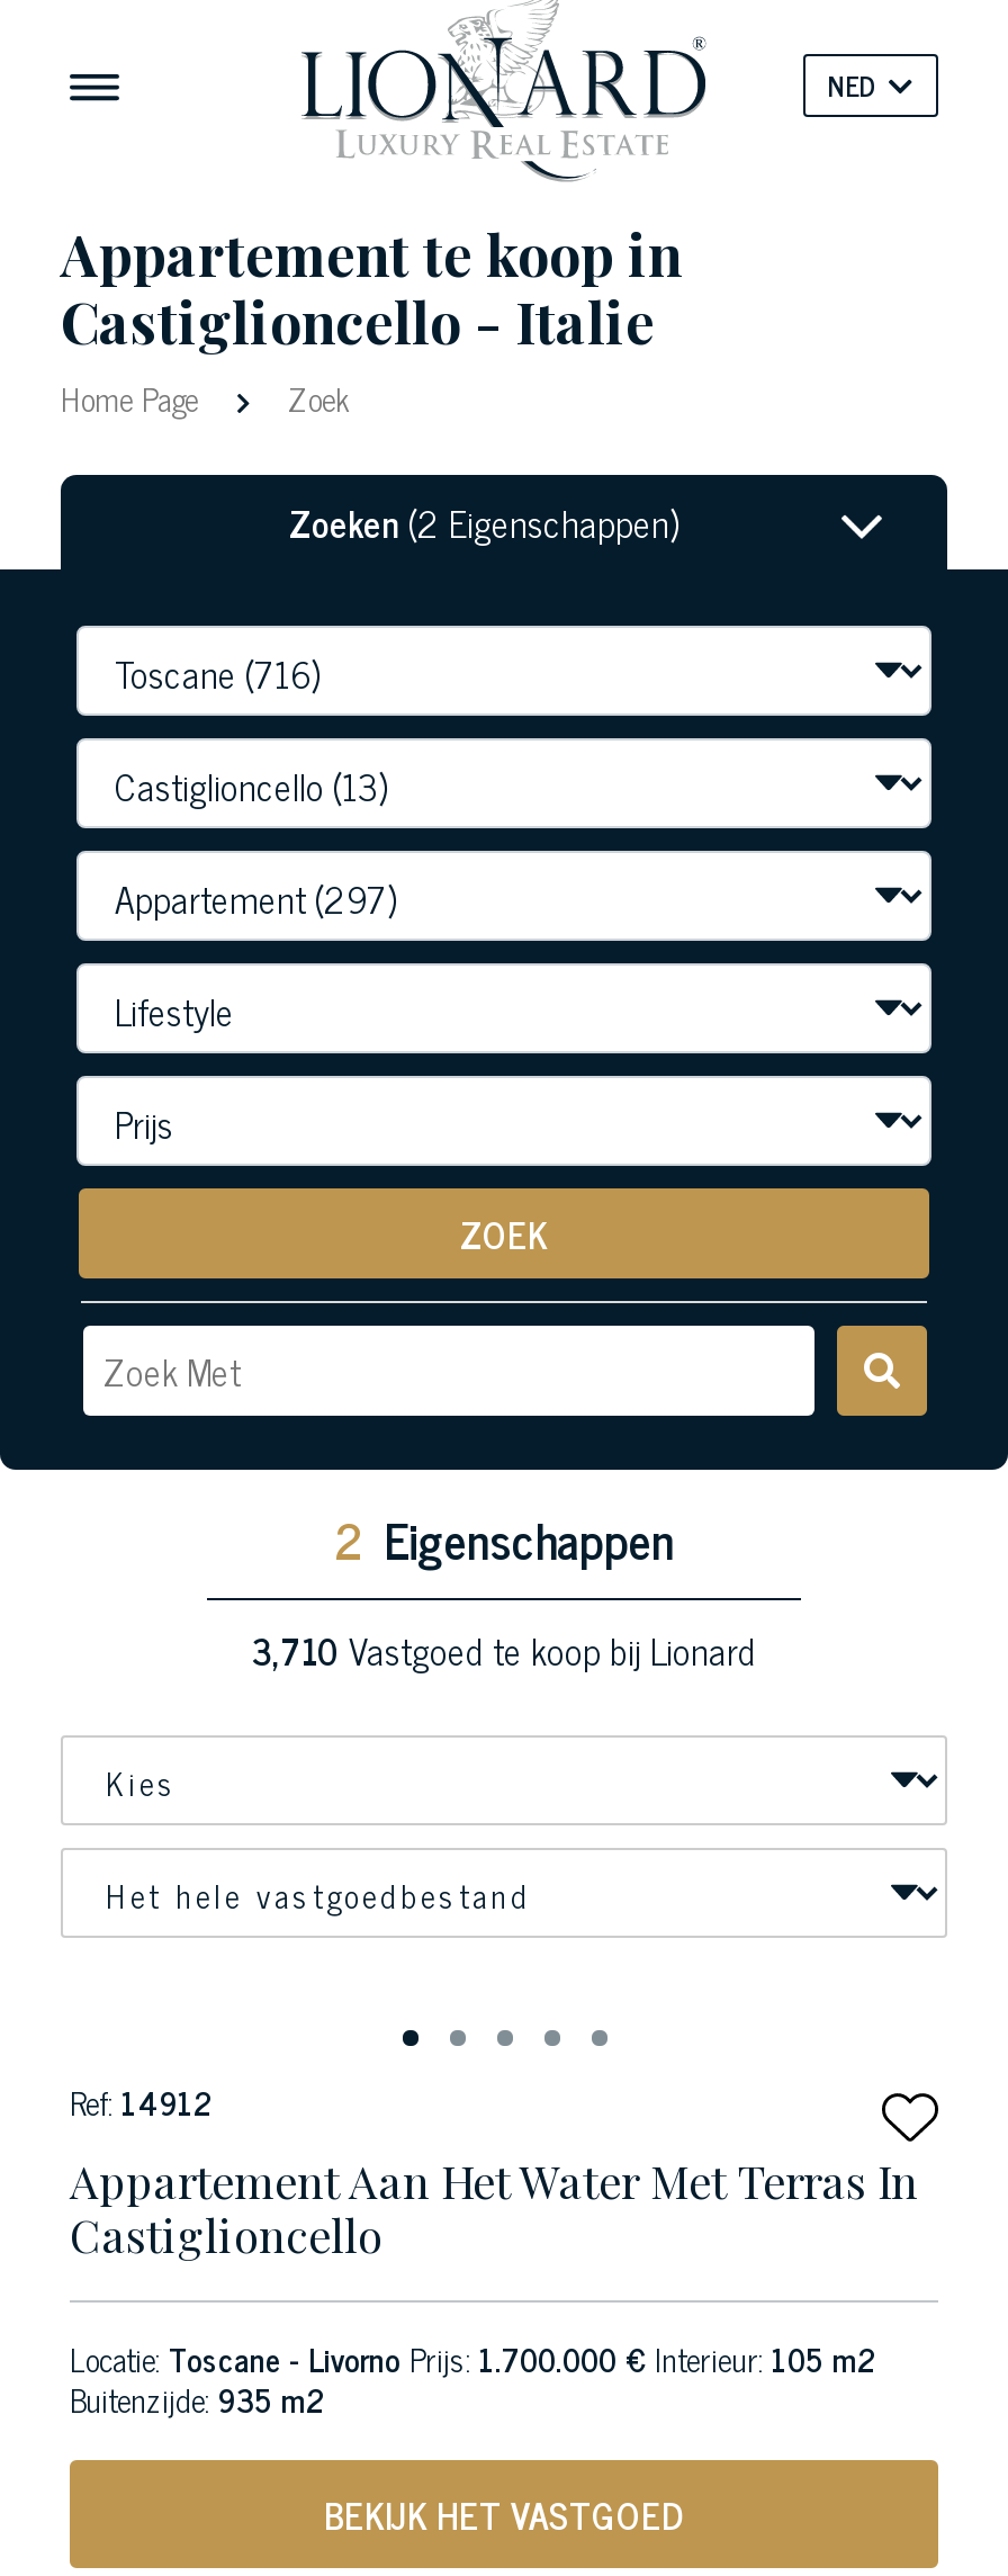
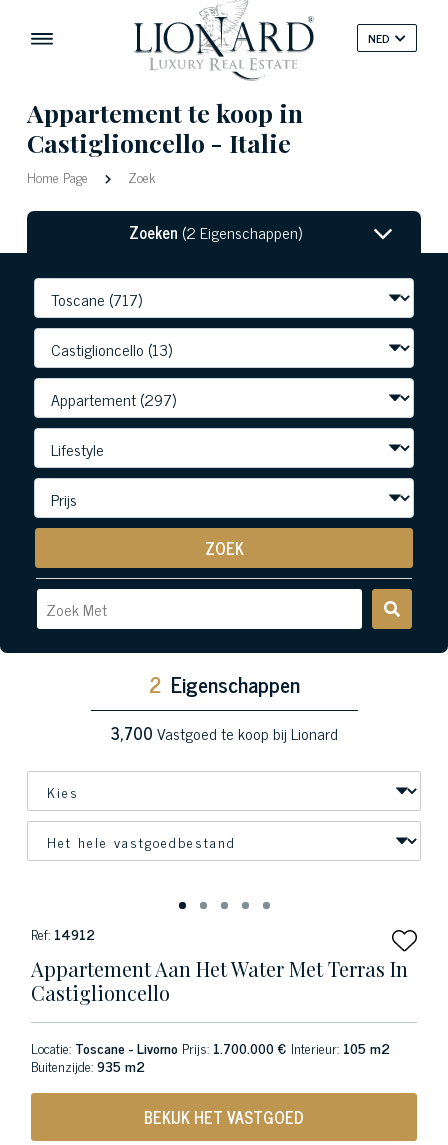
- 3,710 Vastgoed te koop bij Lionard
+ 3,700 Vastgoed te koop bij Lionard
